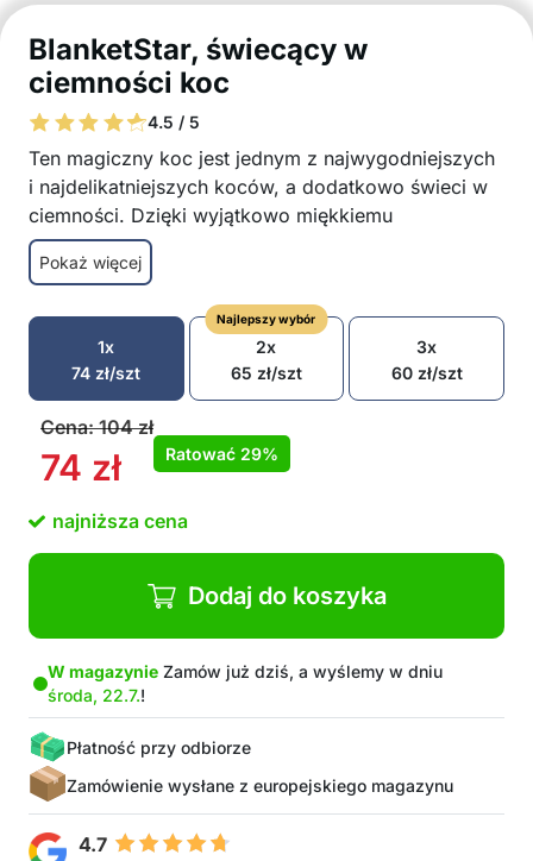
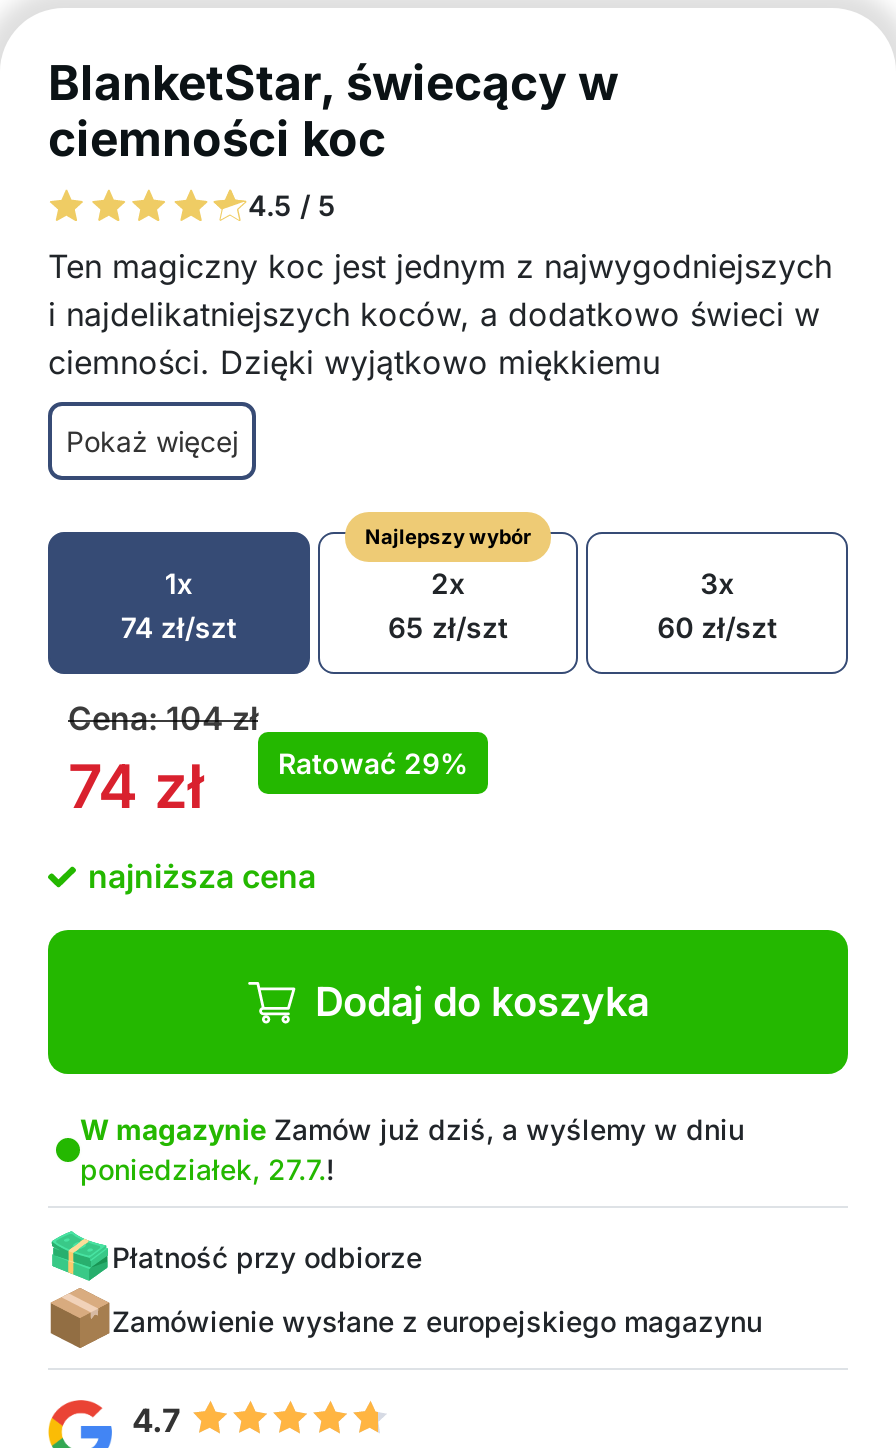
- środa, 22.7.!
+ poniedziałek, 27.7.!
